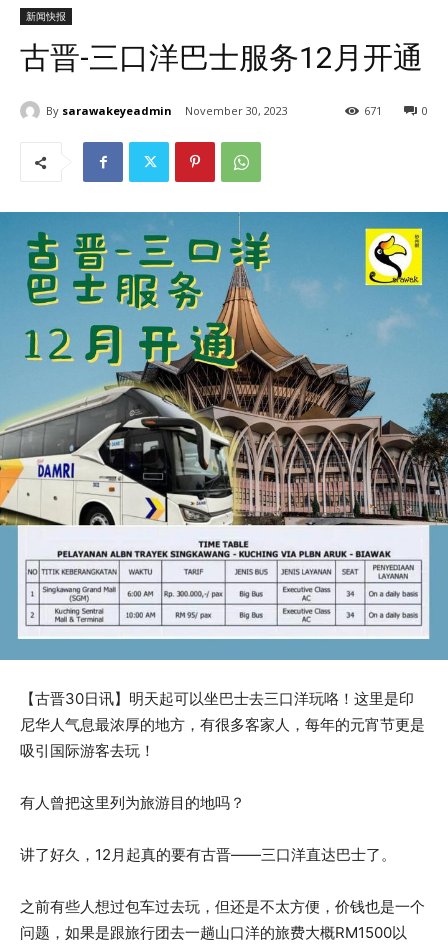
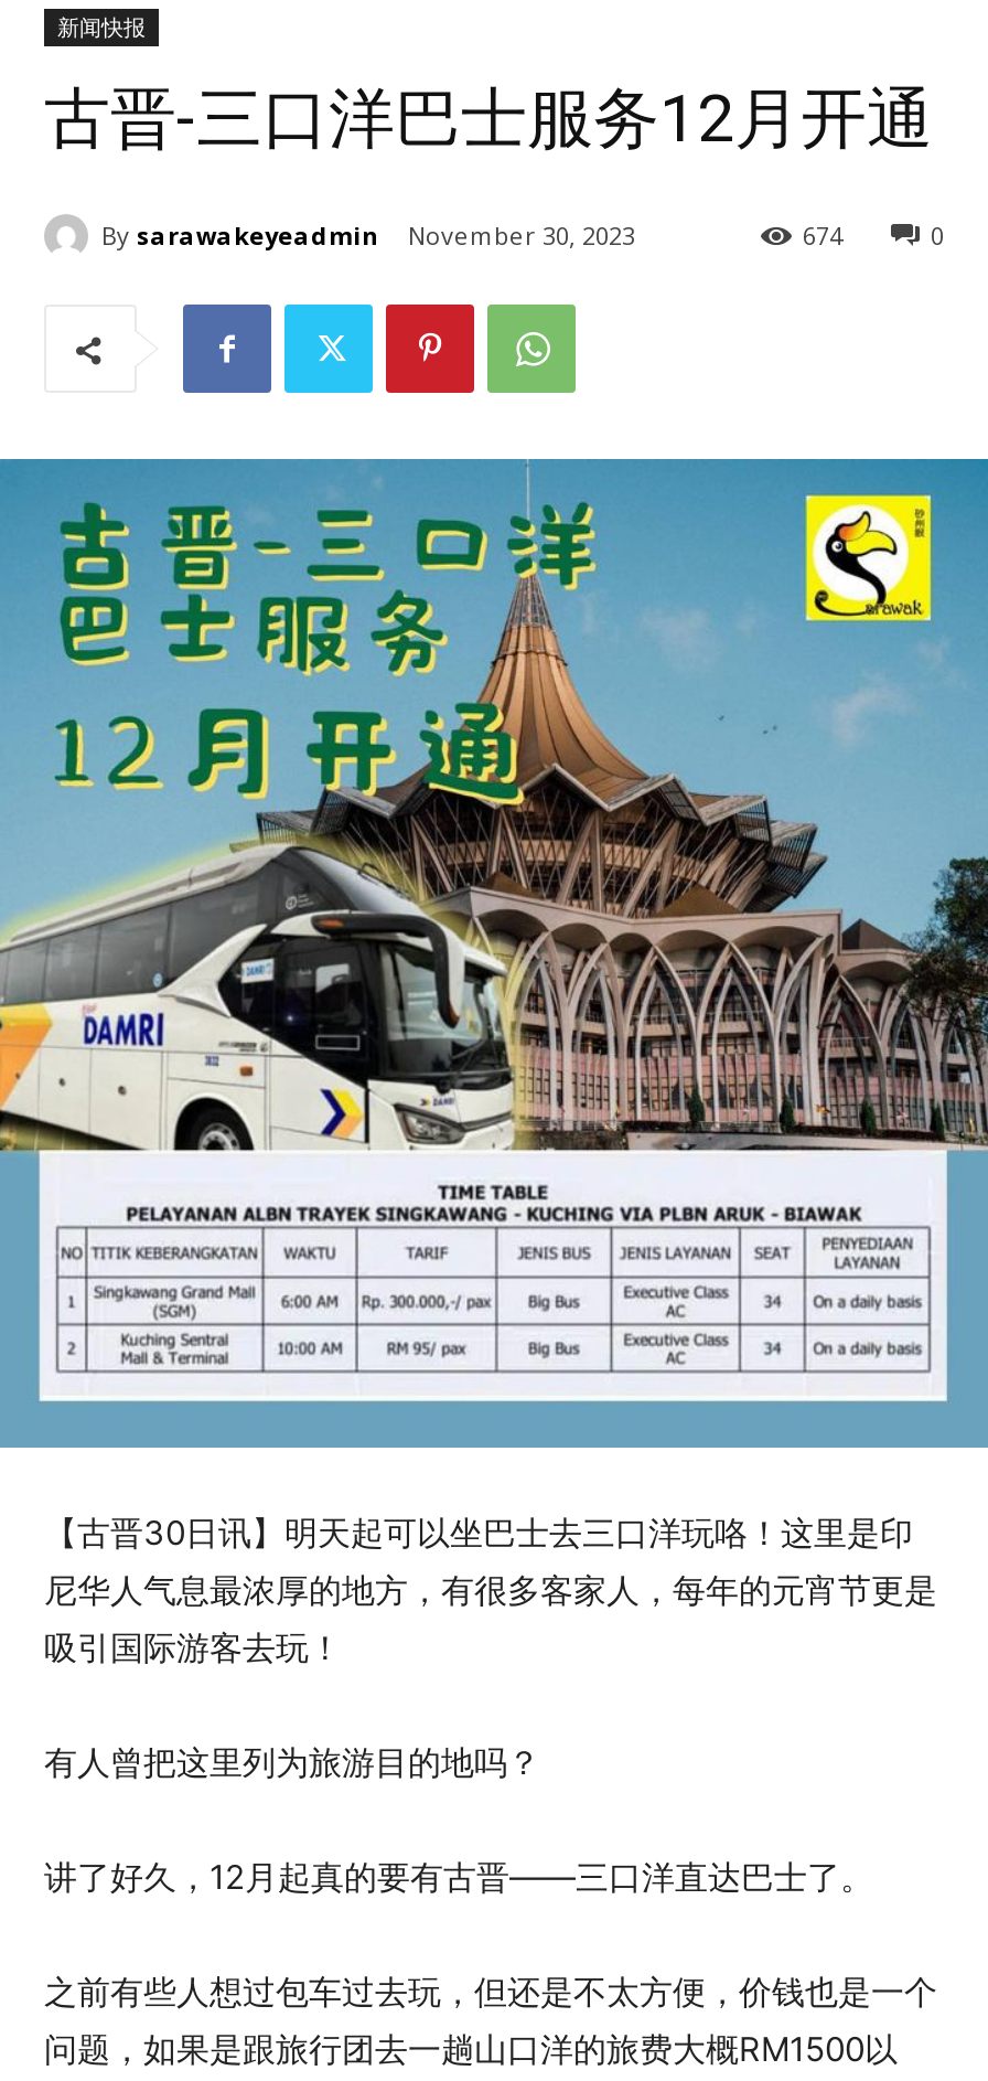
- 671
+ 674
